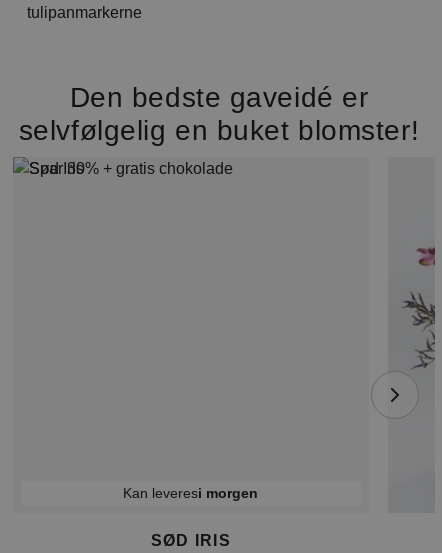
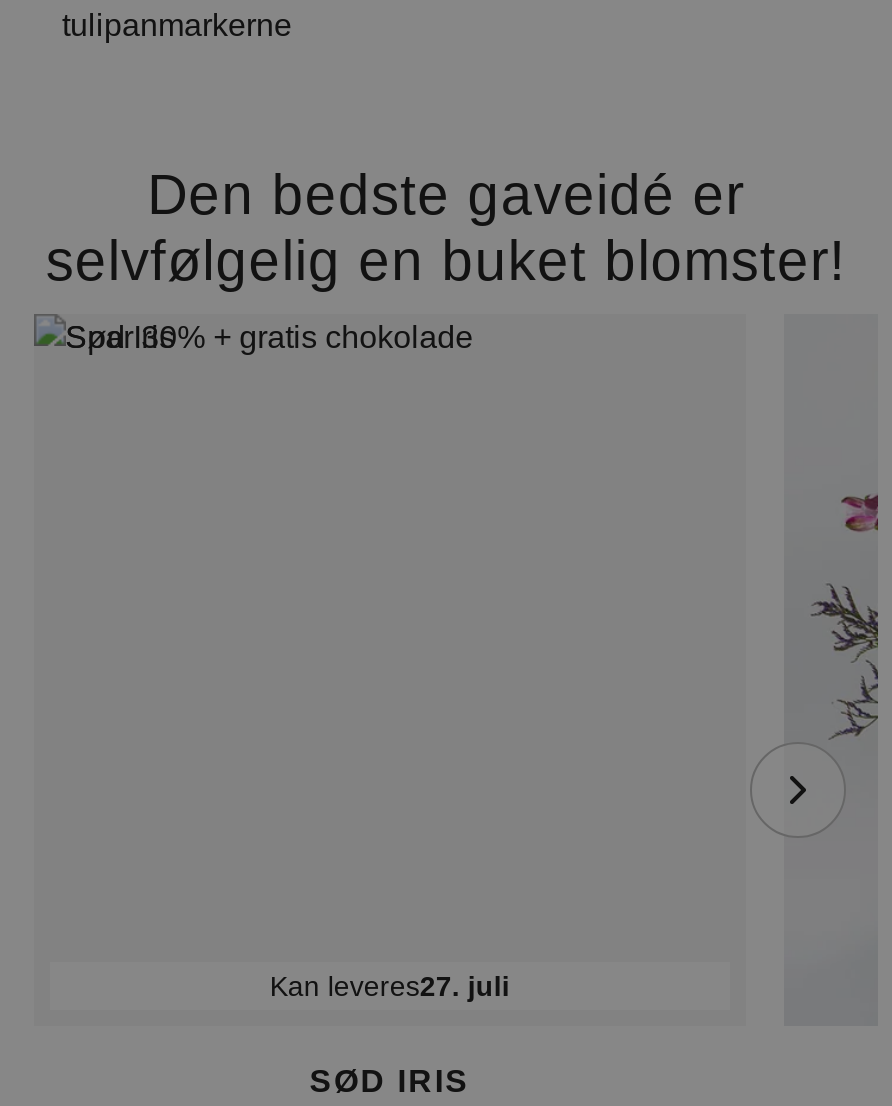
- Kan leveresi morgen
+ Kan leveres27. juli
